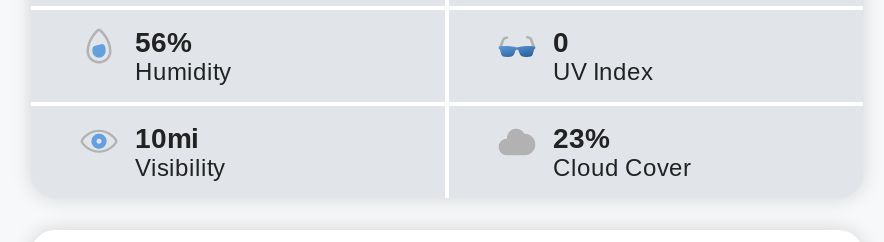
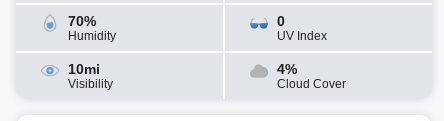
- 56%
+ 70%

- 23%
+ 4%
